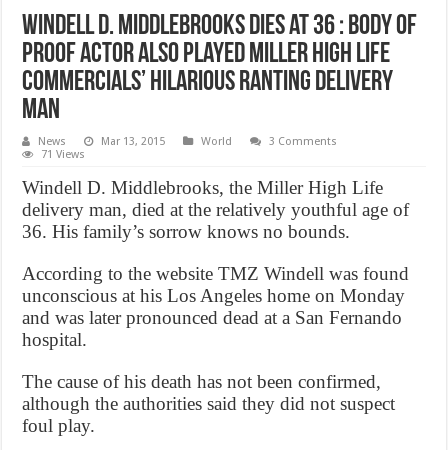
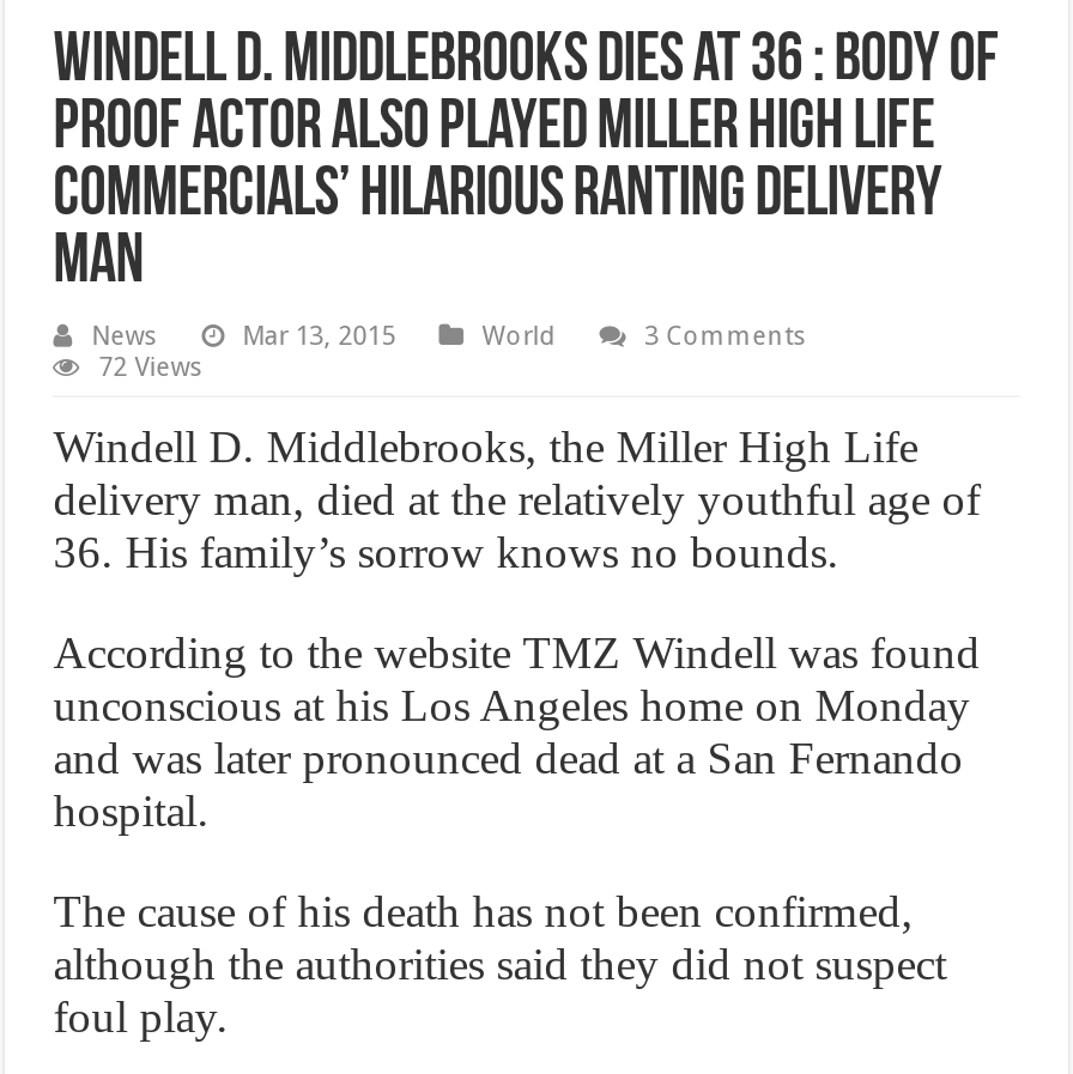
- 71 Views
+ 72 Views
